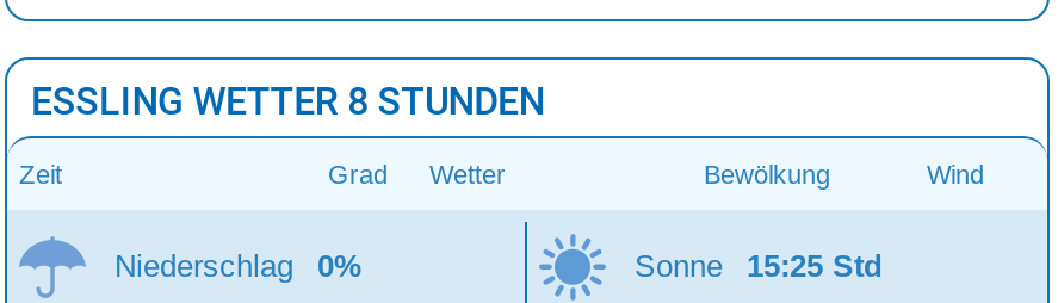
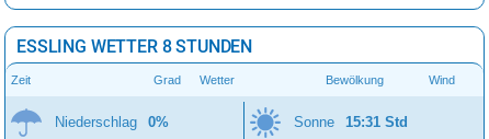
- Sonne 15:25 Std
+ Sonne 15:31 Std
